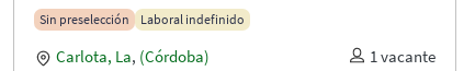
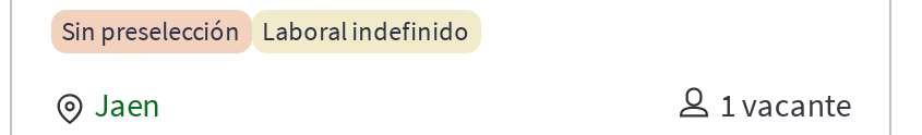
- Carlota, La, (Córdoba)
+ Jaen
